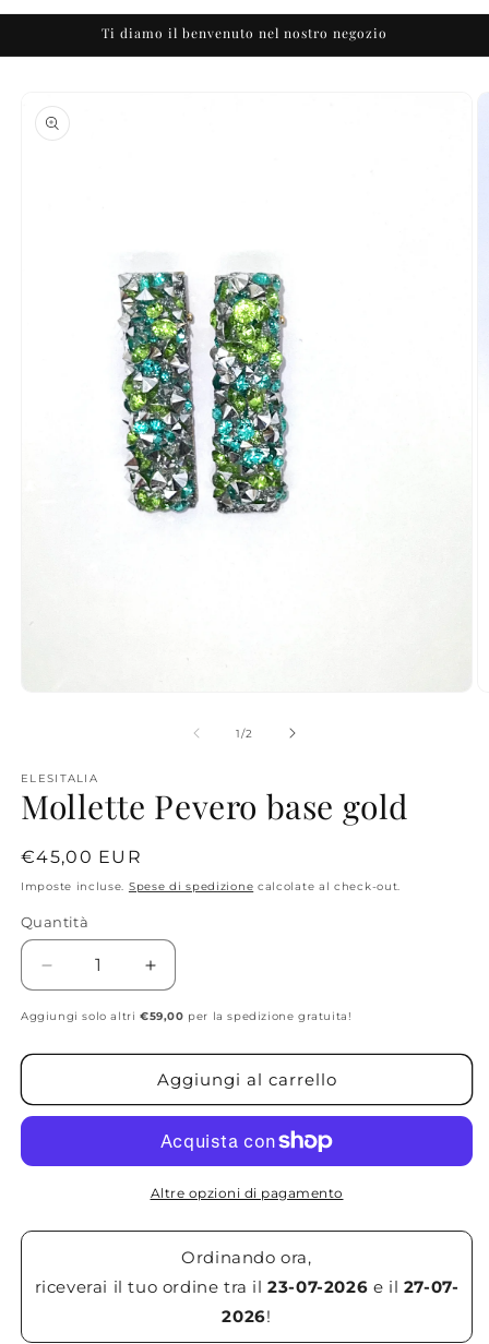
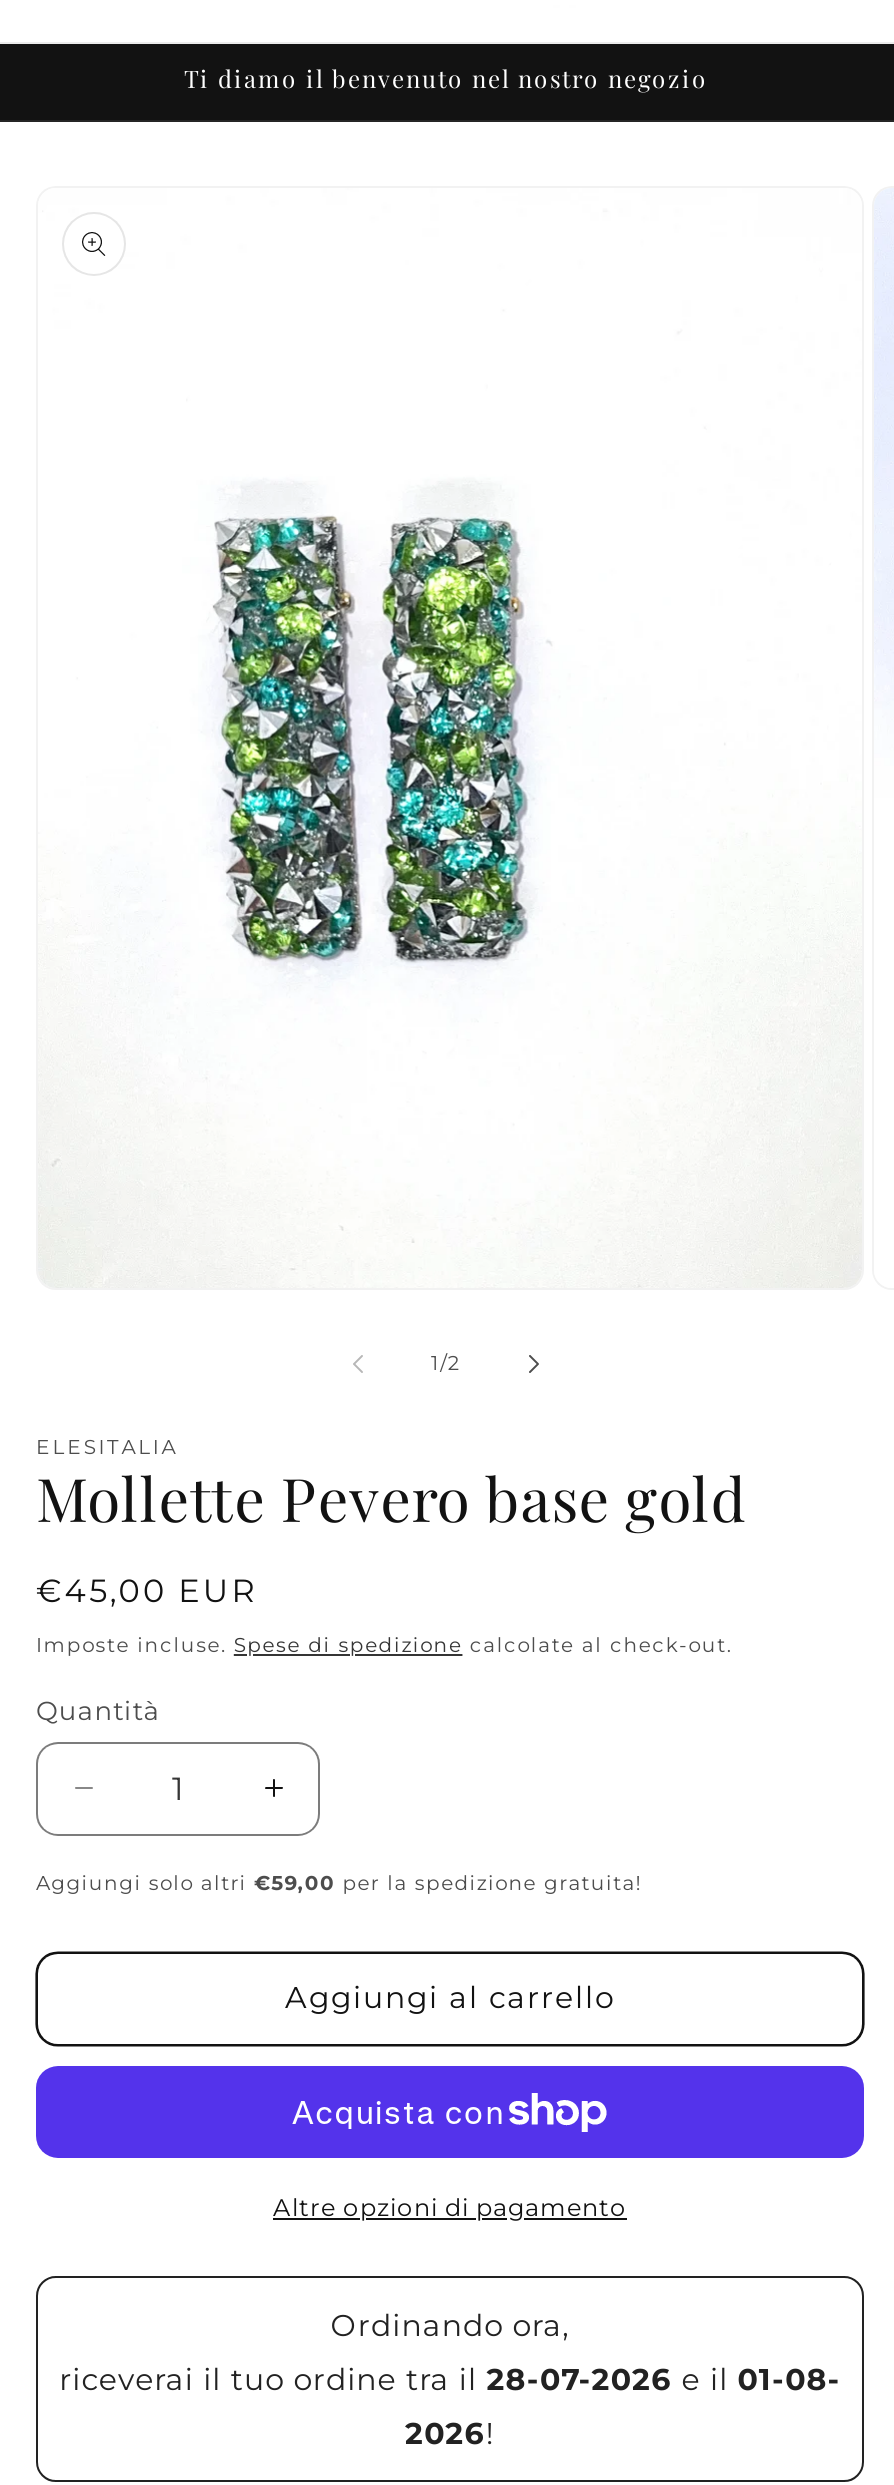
- riceverai il tuo ordine tra il 23-07-2026 e il 27-07-
+ riceverai il tuo ordine tra il 28-07-2026 e il 01-08-
